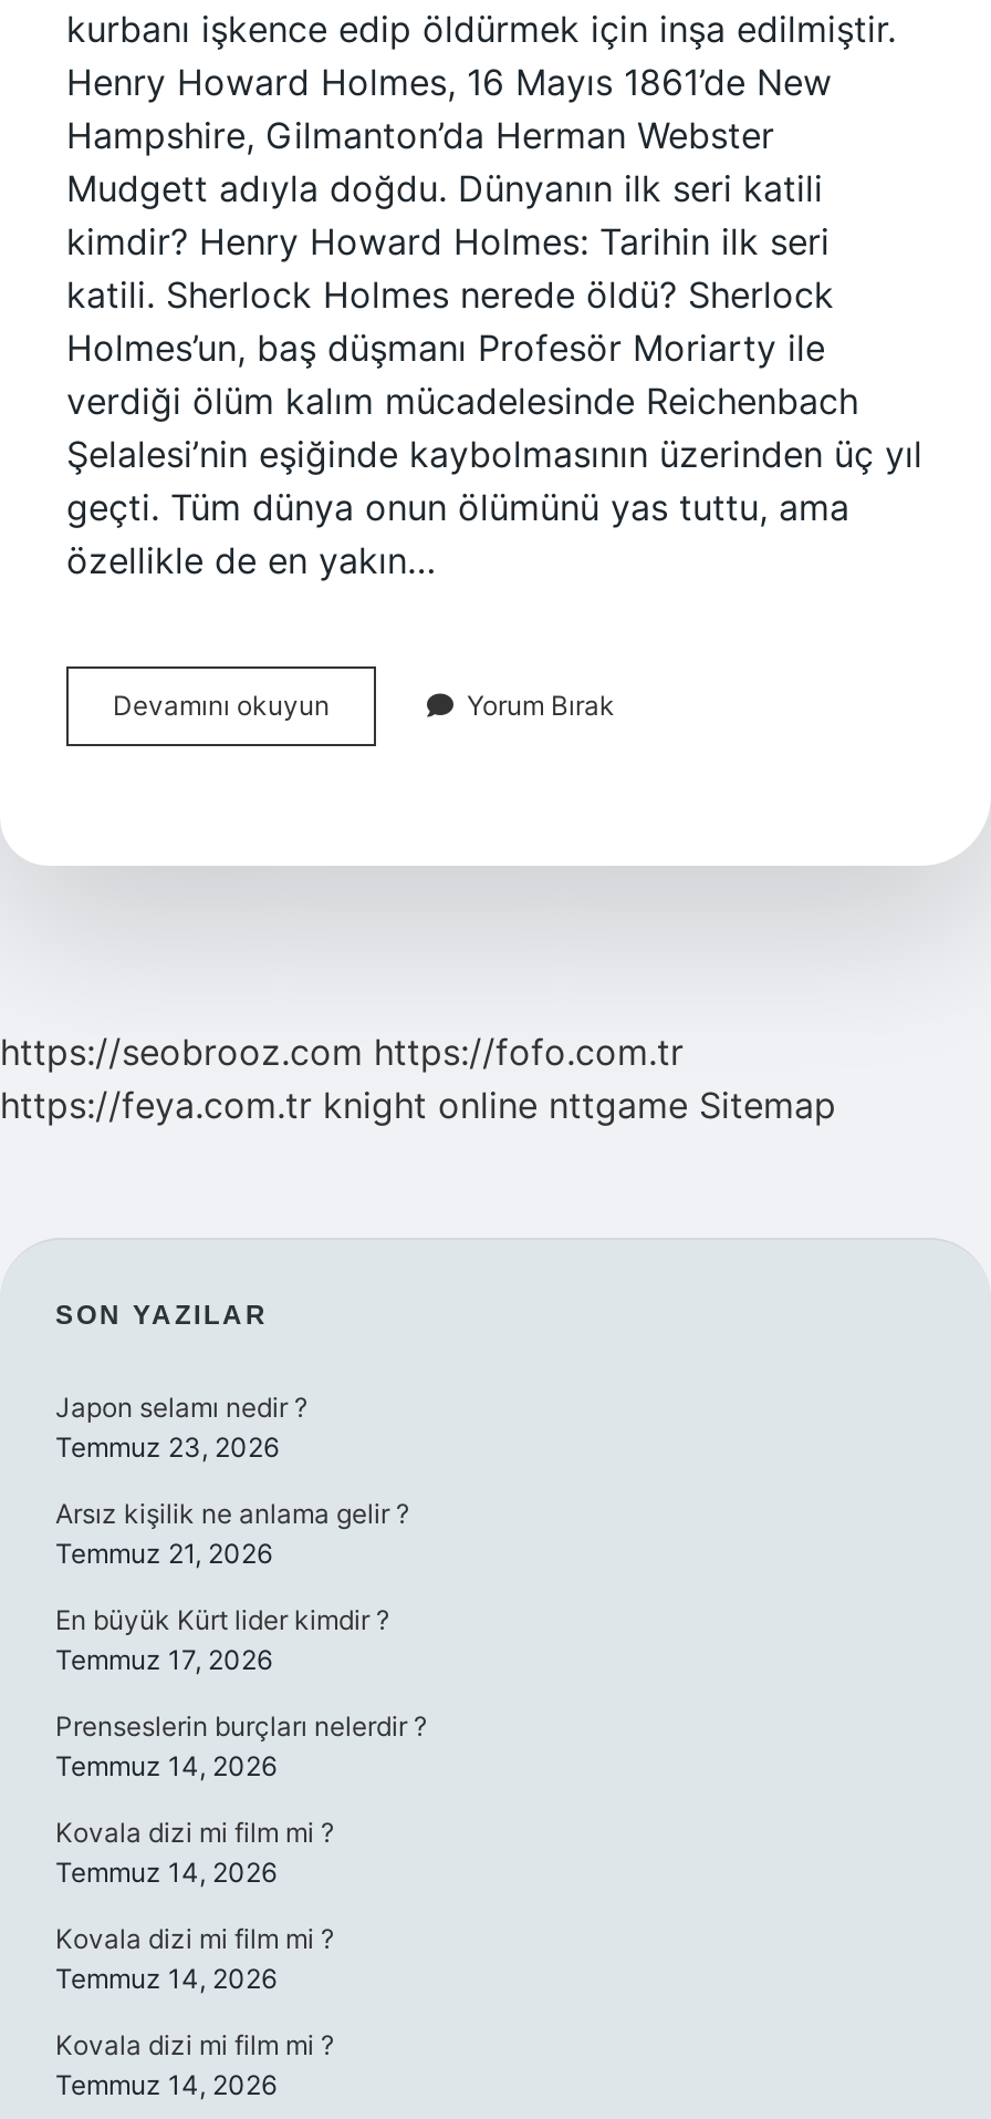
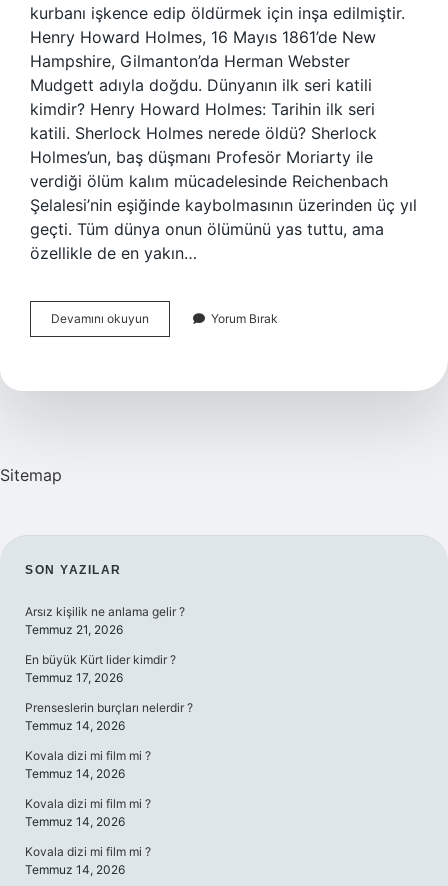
- https://seobrooz.com https://fofo.com.tr
- https://feya.com.tr knight online nttgame Sitemap
+ Sitemap

- Japon selamı nedir ?
- Temmuz 23, 2026
